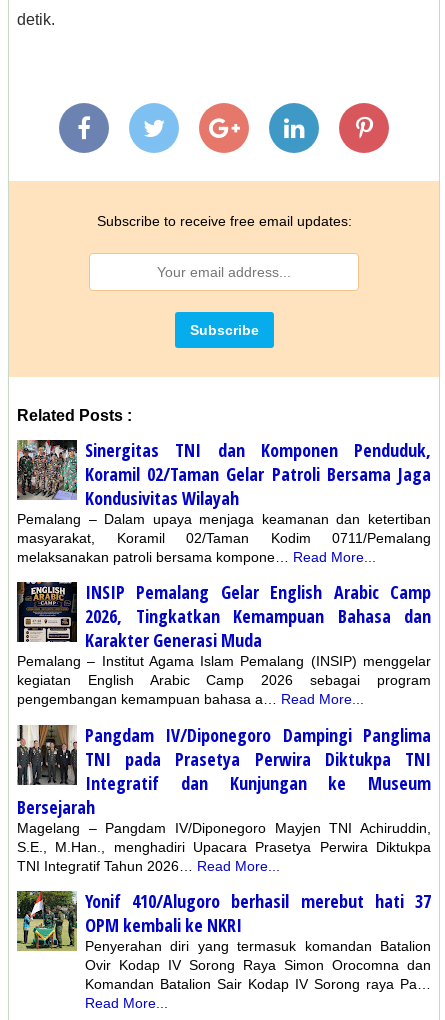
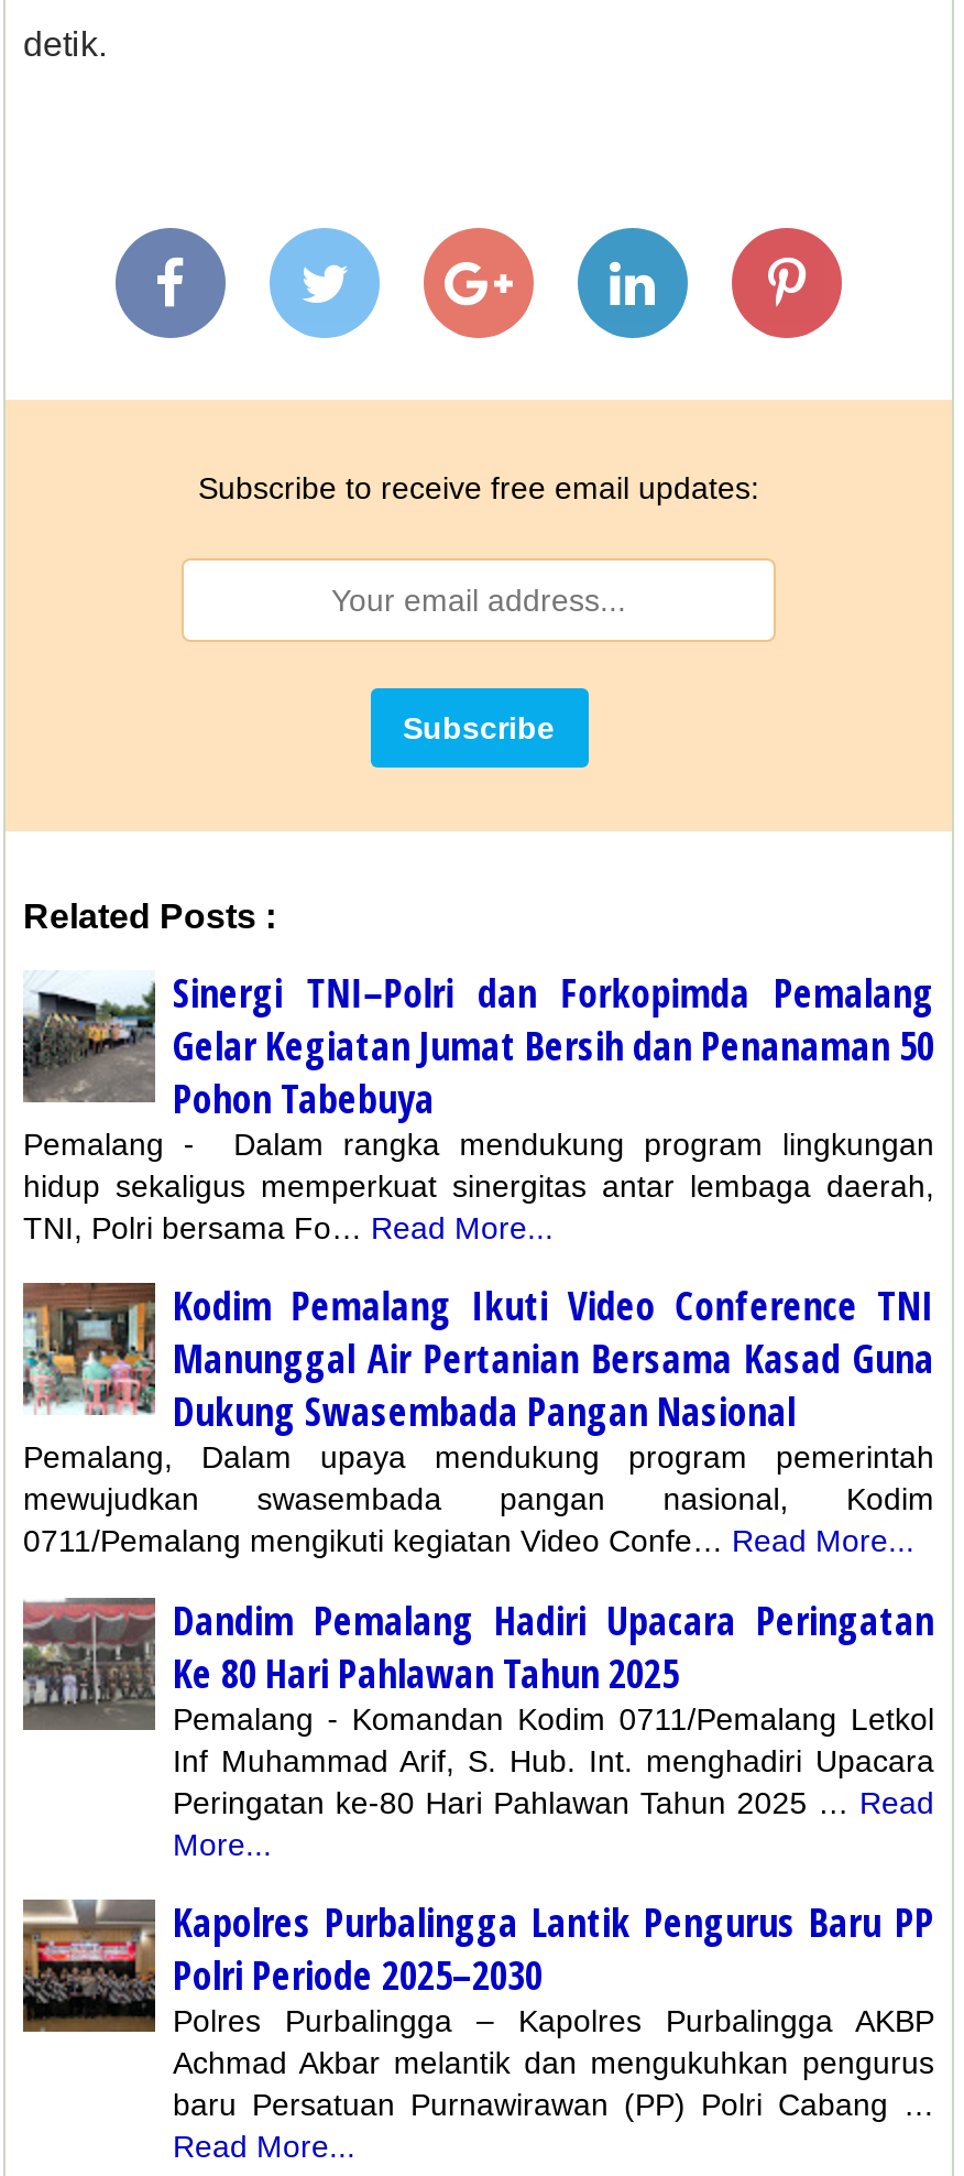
- [image]
- Sinergitas TNI dan Komponen Penduduk,
- Koramil 02/Taman Gelar Patroli Bersama Jaga
- Kondusivitas Wilayah
- Pemalang – Dalam upaya menjaga keamanan dan ketertiban
- masyarakat, Koramil 02/Taman Kodim 0711/Pemalang
- melaksanakan patroli bersama kompone… Read More...
+ [image]
+ Sinergi TNI–Polri dan Forkopimda Pemalang
+ Gelar Kegiatan Jumat Bersih dan Penanaman 50
+ Pohon Tabebuya
+ Pemalang - Dalam rangka mendukung program lingkungan
+ hidup sekaligus memperkuat sinergitas antar lembaga daerah,
+ TNI, Polri bersama Fo… Read More...

- [image]
- INSIP Pemalang Gelar English Arabic Camp
- 2026, Tingkatkan Kemampuan Bahasa dan
- Karakter Generasi Muda
- Pemalang – Institut Agama Islam Pemalang (INSIP) menggelar
- kegiatan English Arabic Camp 2026 sebagai program
- pengembangan kemampuan bahasa a… Read More...
+ [image]
+ Kodim Pemalang Ikuti Video Conference TNI
+ Manunggal Air Pertanian Bersama Kasad Guna
+ Dukung Swasembada Pangan Nasional
+ Pemalang, Dalam upaya mendukung program pemerintah
+ mewujudkan swasembada pangan nasional, Kodim
+ 0711/Pemalang mengikuti kegiatan Video Confe… Read More...

- [image]
- Pangdam IV/Diponegoro Dampingi Panglima
- TNI pada Prasetya Perwira Diktukpa TNI
- Integratif dan Kunjungan ke Museum
- Bersejarah
- Magelang – Pangdam IV/Diponegoro Mayjen TNI Achiruddin,
- S.E., M.Han., menghadiri Upacara Prasetya Perwira Diktukpa
- TNI Integratif Tahun 2026… Read More...
+ [image]
+ Dandim Pemalang Hadiri Upacara Peringatan
+ Ke 80 Hari Pahlawan Tahun 2025
+ Pemalang - Komandan Kodim 0711/Pemalang Letkol
+ Inf Muhammad Arif, S. Hub. Int. menghadiri Upacara
+ Peringatan ke-80 Hari Pahlawan Tahun 2025 … Read
+ More...

- [image]
- Yonif 410/Alugoro berhasil merebut hati 37
- OPM kembali ke NKRI
- Penyerahan diri yang termasuk komandan Batalion
- Ovir Kodap IV Sorong Raya Simon Orocomna dan
- Komandan Batalion Sair Kodap IV Sorong raya Pa…
+ [image]
+ Kapolres Purbalingga Lantik Pengurus Baru PP
+ Polri Periode 2025–2030
+ Polres Purbalingga – Kapolres Purbalingga AKBP
+ Achmad Akbar melantik dan mengukuhkan pengurus
+ baru Persatuan Purnawirawan (PP) Polri Cabang …
